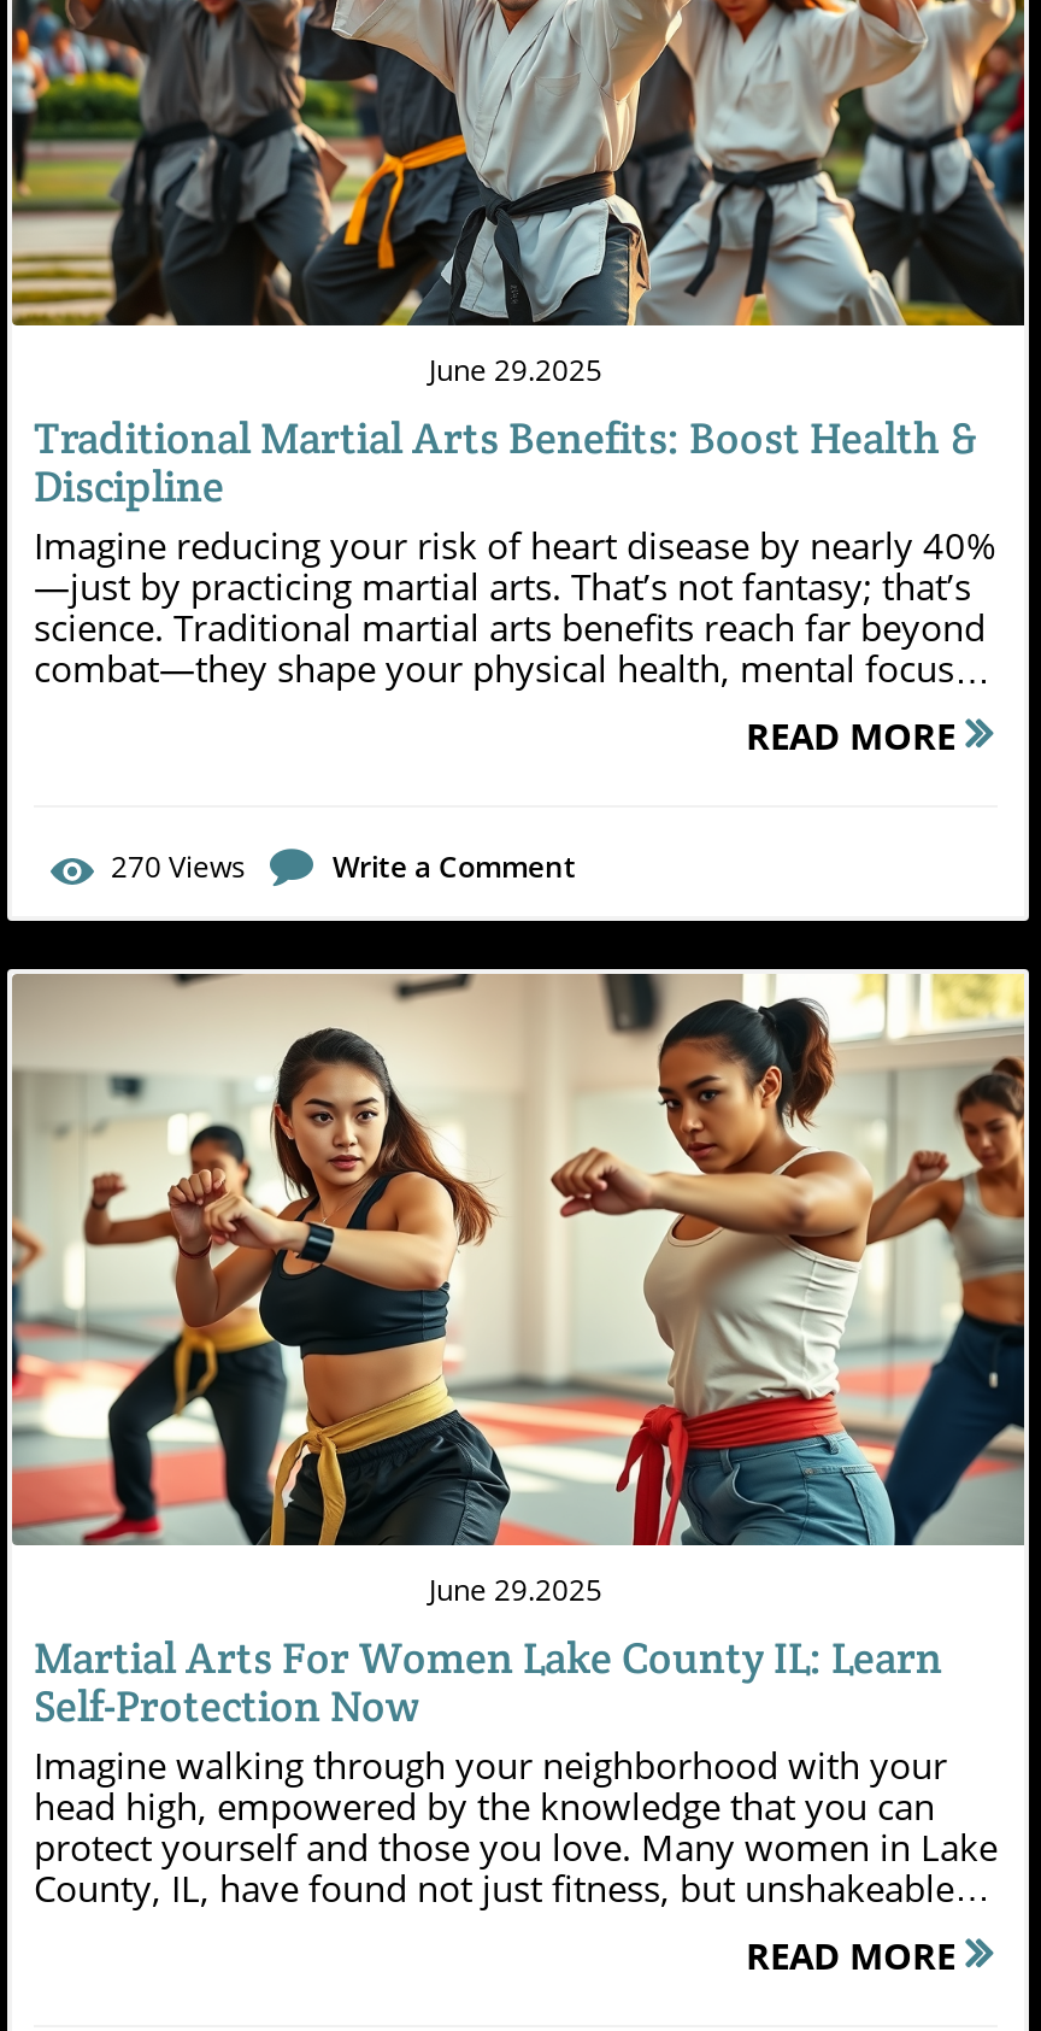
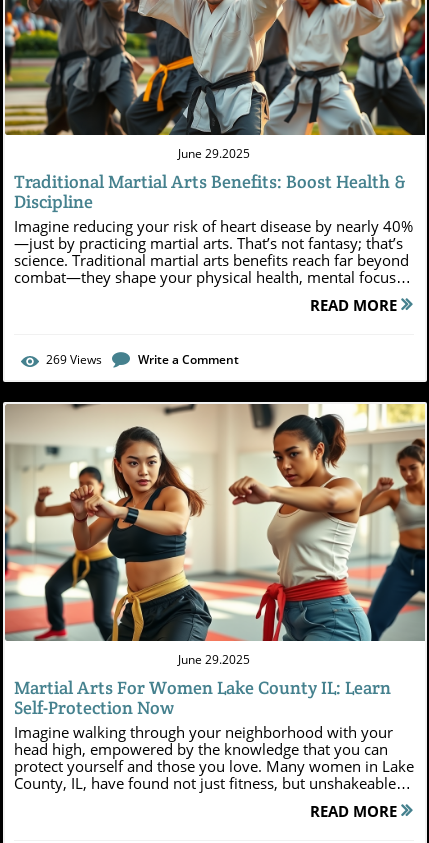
- 270 Views
+ 269 Views
